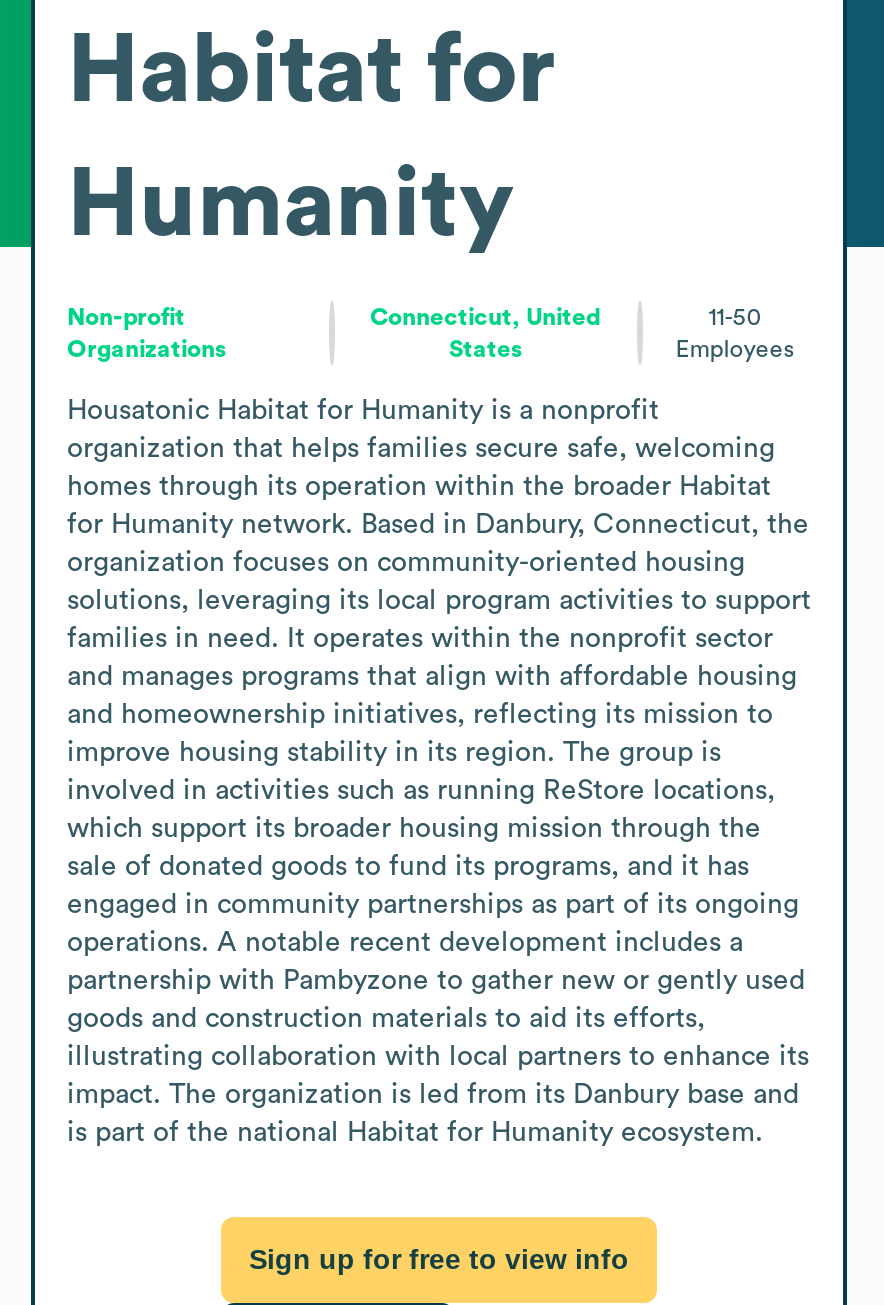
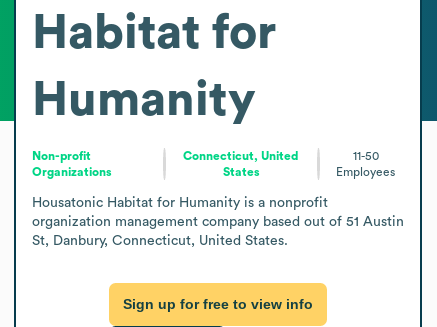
- organization that helps families secure safe, welcoming
- homes through its operation within the broader Habitat
- for Humanity network. Based in Danbury, Connecticut, the
- organization focuses on community-oriented housing
- solutions, leveraging its local program activities to support
- families in need. It operates within the nonprofit sector
- and manages programs that align with affordable housing
- and homeownership initiatives, reflecting its mission to
- improve housing stability in its region. The group is
- involved in activities such as running ReStore locations,
- which support its broader housing mission through the
- sale of donated goods to fund its programs, and it has
- engaged in community partnerships as part of its ongoing
- operations. A notable recent development includes a
- partnership with Pambyzone to gather new or gently used
- goods and construction materials to aid its efforts,
- illustrating collaboration with local partners to enhance its
- impact. The organization is led from its Danbury base and
- is part of the national Habitat for Humanity ecosystem.
+ organization management company based out of 51 Austin
+ St, Danbury, Connecticut, United States.
